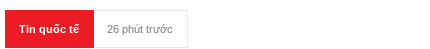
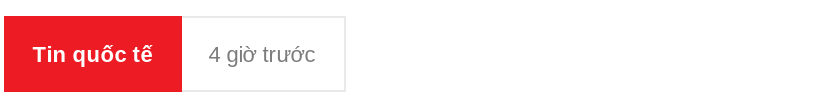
- 26 phút trước
+ 4 giờ trước
